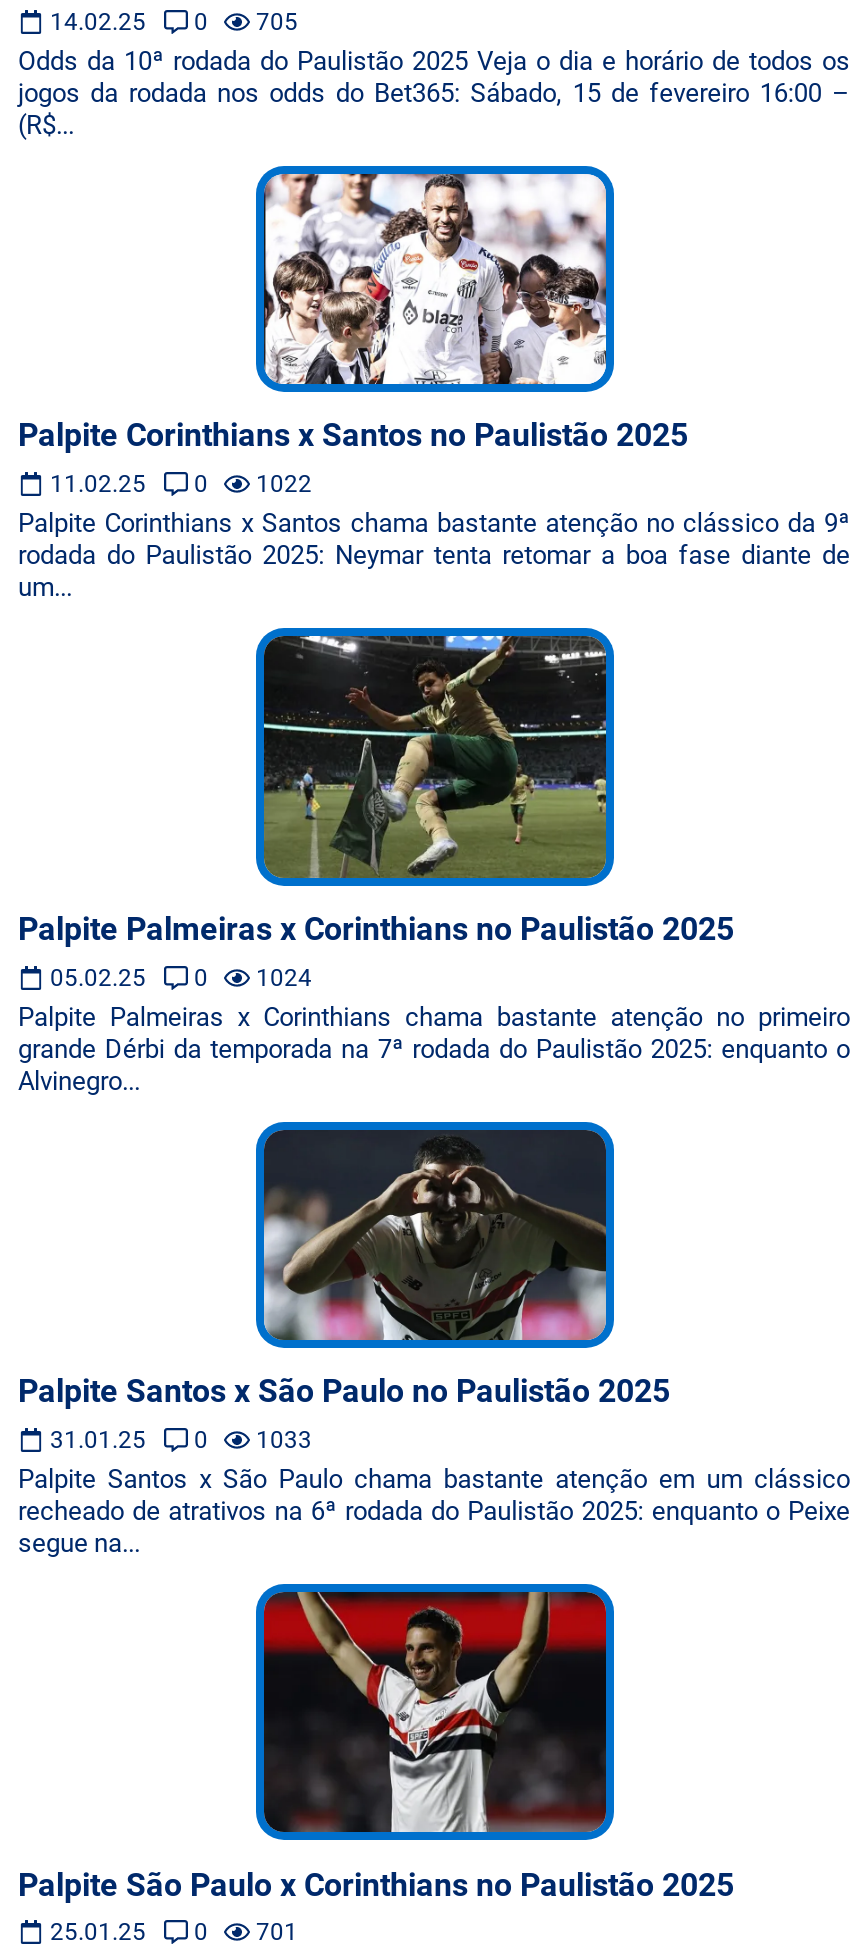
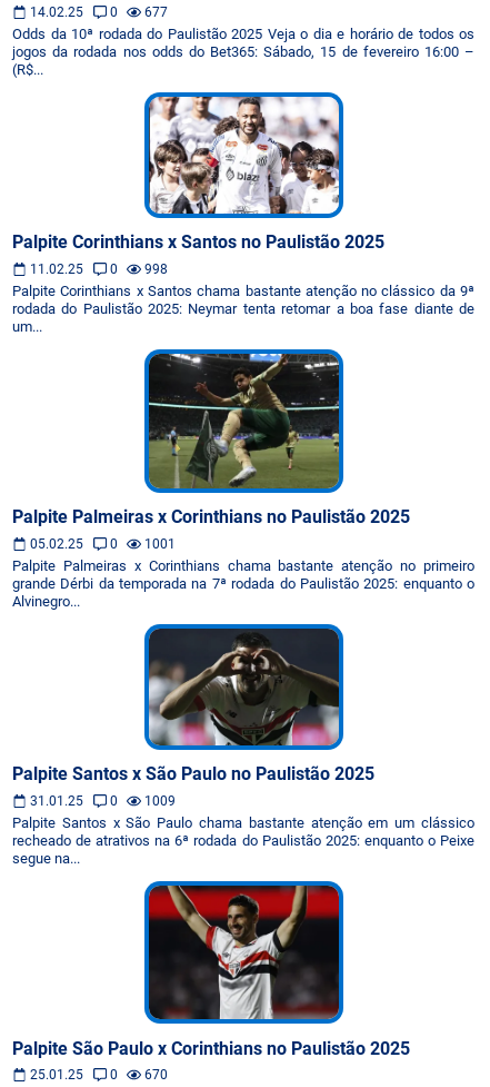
- 14.02.25 0 705
+ 14.02.25 0 677

- 11.02.25 0 1022
+ 11.02.25 0 998

- 05.02.25 0 1024
+ 05.02.25 0 1001

- 31.01.25 0 1033
+ 31.01.25 0 1009

- 25.01.25 0 701
+ 25.01.25 0 670
